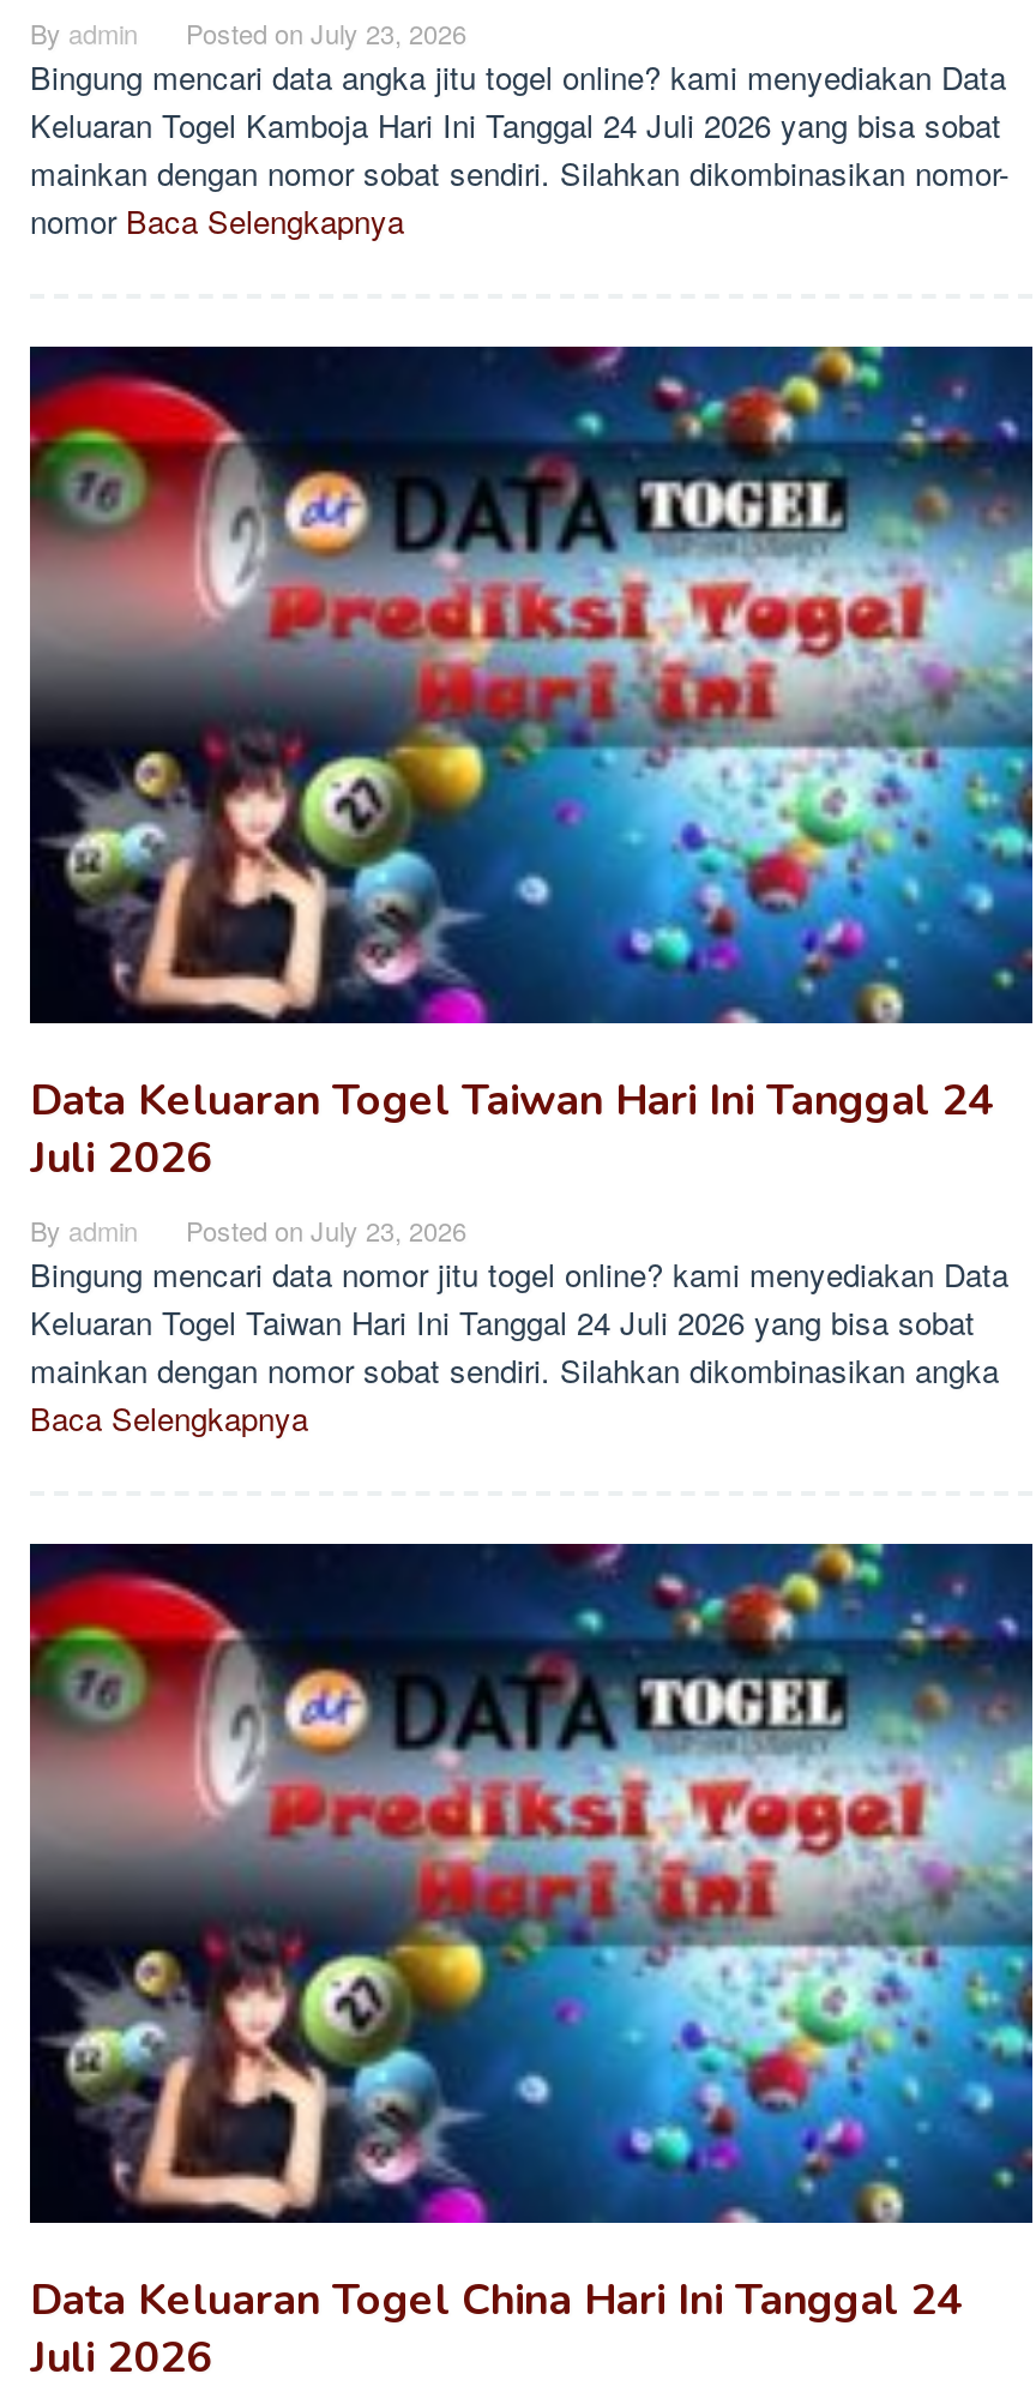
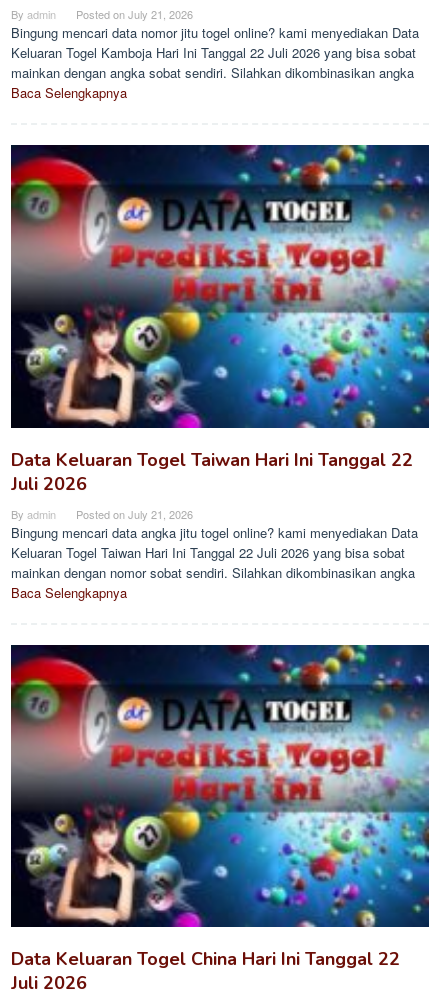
- Posted on July 23, 2026
- Keluaran Togel Kamboja Hari Ini Tanggal 24 Juli 2026 yang bisa sobat
- mainkan dengan nomor sobat sendiri. Silahkan dikombinasikan nomor-
- nomor Baca Selengkapnya
+ Posted on July 21, 2026
+ Keluaran Togel Kamboja Hari Ini Tanggal 22 Juli 2026 yang bisa sobat
+ mainkan dengan angka sobat sendiri. Silahkan dikombinasikan angka
+ Baca Selengkapnya

moved down: Bingung mencari data angka jitu togel online? kami menyediakan Data

- Data Keluaran Togel Taiwan Hari Ini Tanggal 24
+ Data Keluaran Togel Taiwan Hari Ini Tanggal 22

- Posted on July 23, 2026
+ Posted on July 21, 2026

moved up: Bingung mencari data nomor jitu togel online? kami menyediakan Data

- Keluaran Togel Taiwan Hari Ini Tanggal 24 Juli 2026 yang bisa sobat
+ Keluaran Togel Taiwan Hari Ini Tanggal 22 Juli 2026 yang bisa sobat

- Data Keluaran Togel China Hari Ini Tanggal 24
+ Data Keluaran Togel China Hari Ini Tanggal 22
